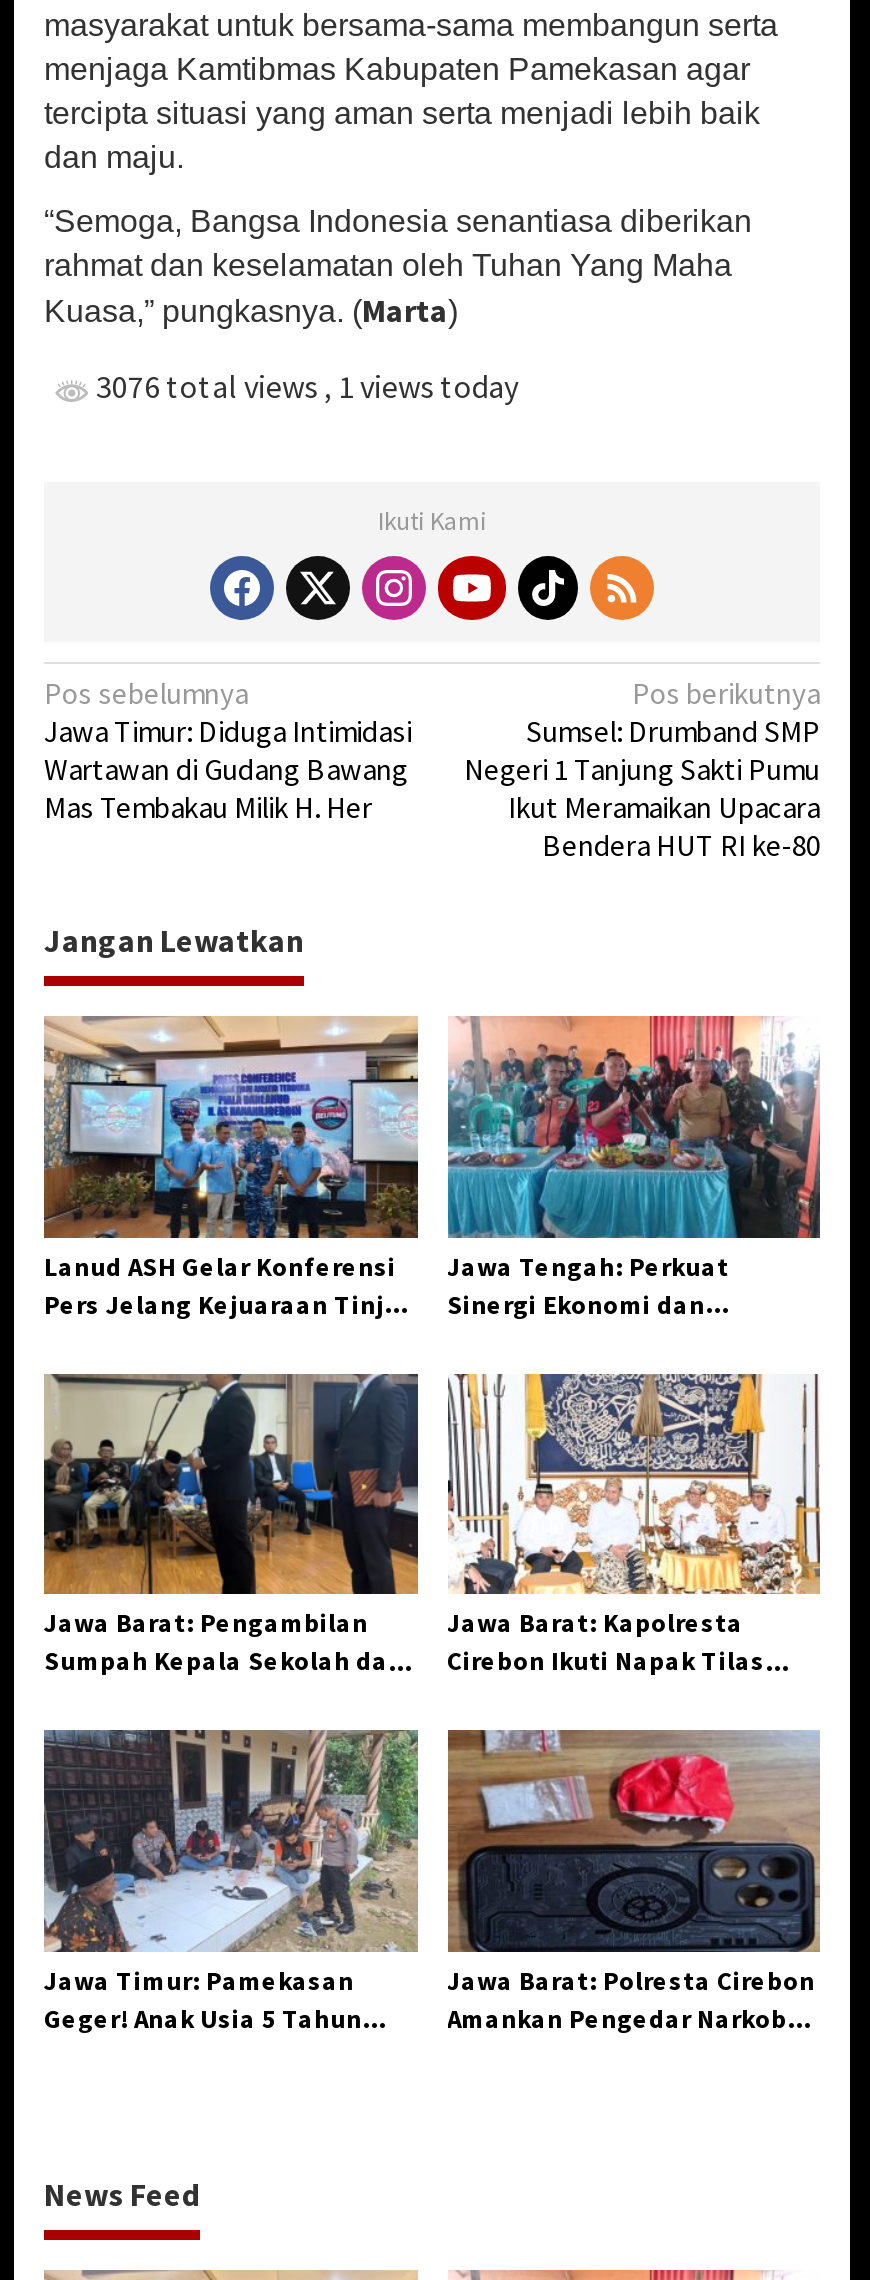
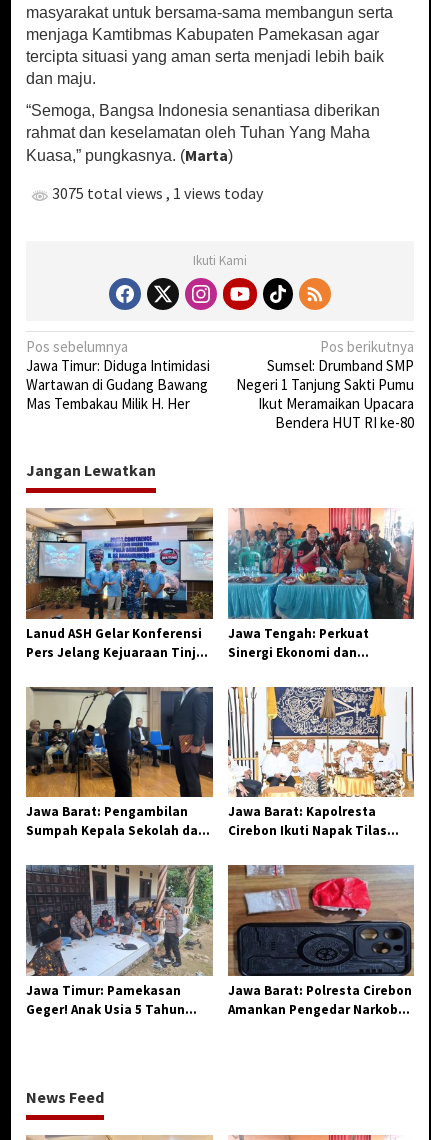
- 3076 total views, 1 views today
+ 3075 total views, 1 views today
